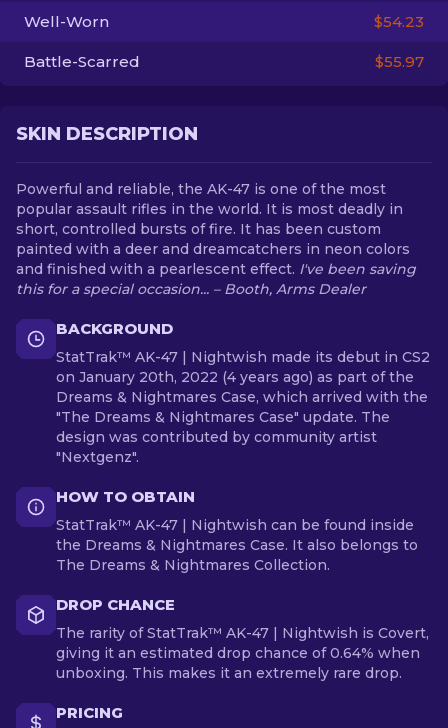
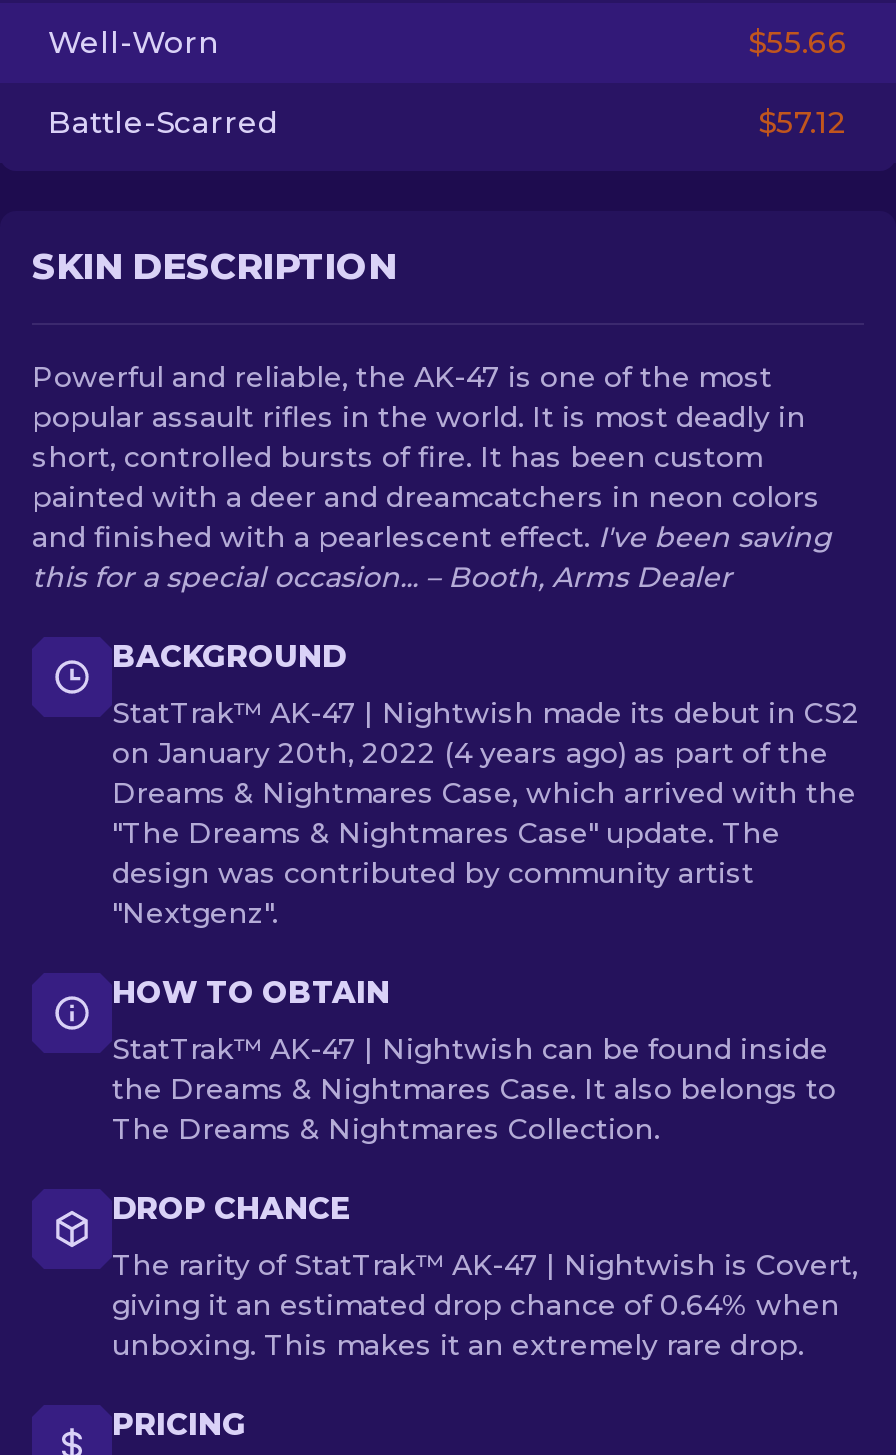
- $54.23
+ $55.66

- $55.97
+ $57.12
